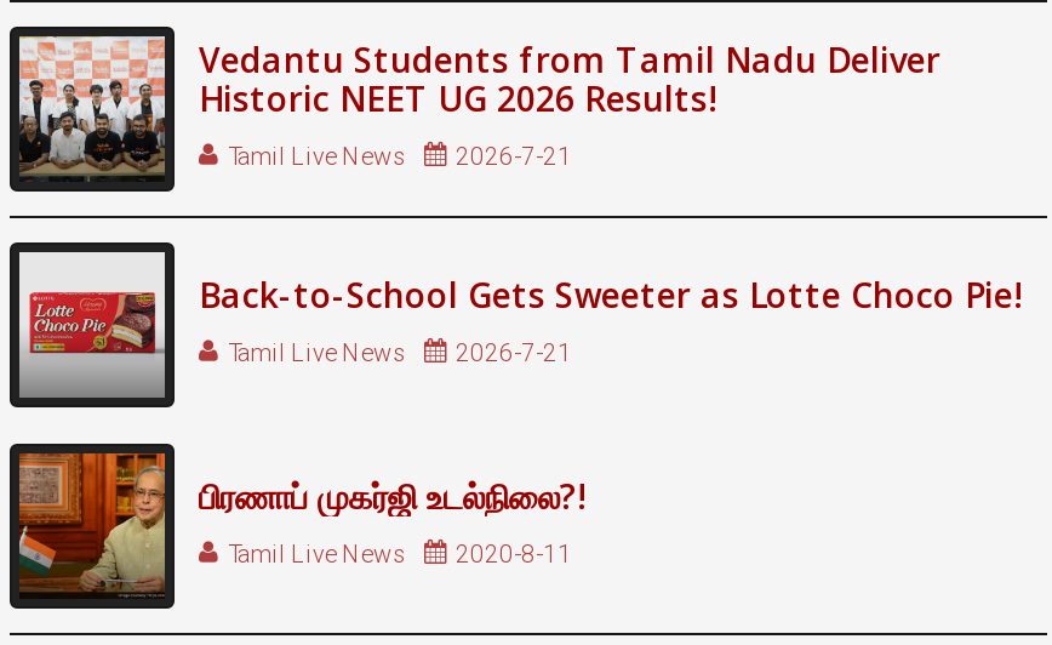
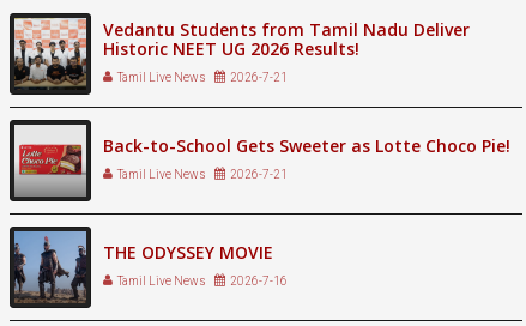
- [image]
- பிரணாப் முகர்ஜி உடல்நிலை?!
+ [image]
+ THE ODYSSEY MOVIE

- Tamil Live News 2020-8-11
+ Tamil Live News 2026-7-16
